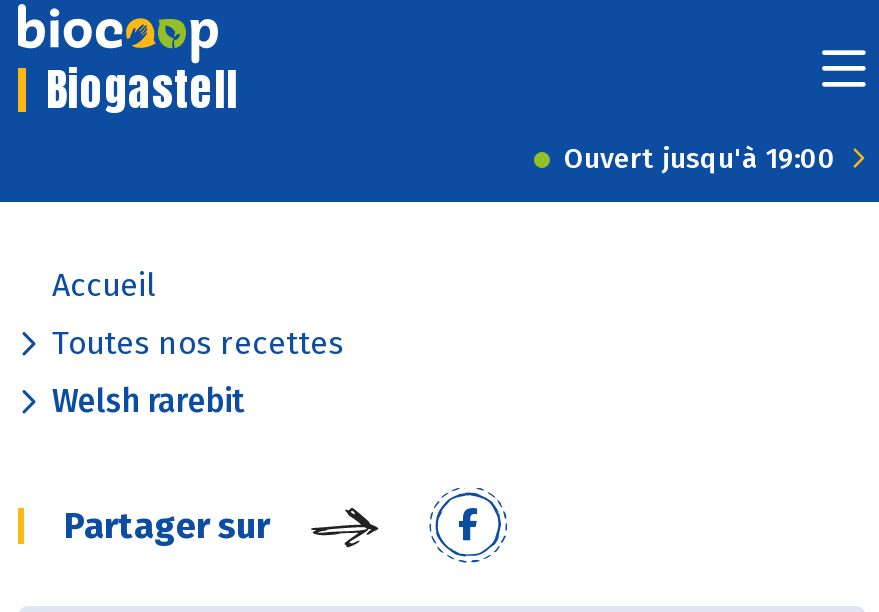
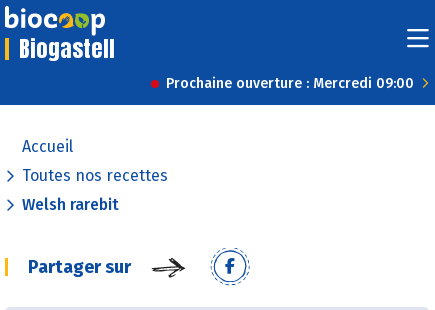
- Ouvert jusqu'à 19:00
+ Prochaine ouverture : Mercredi 09:00
